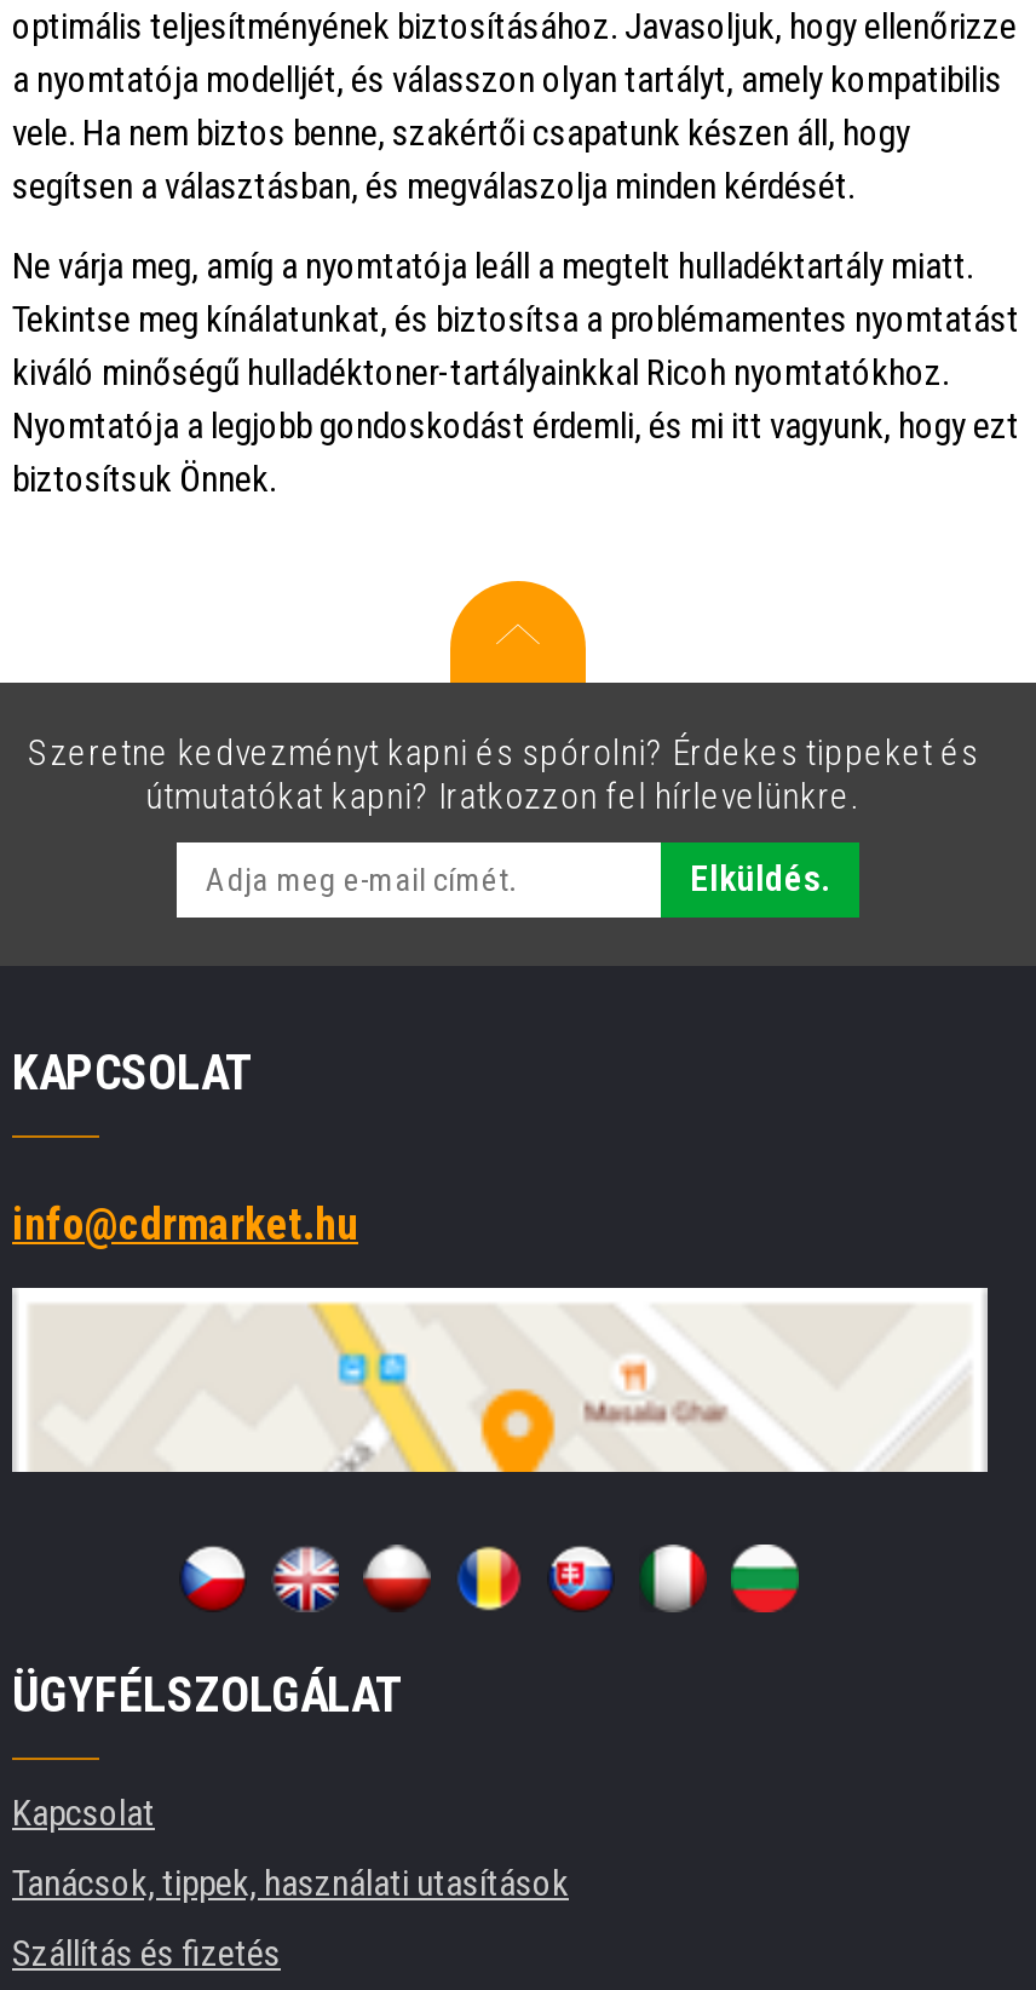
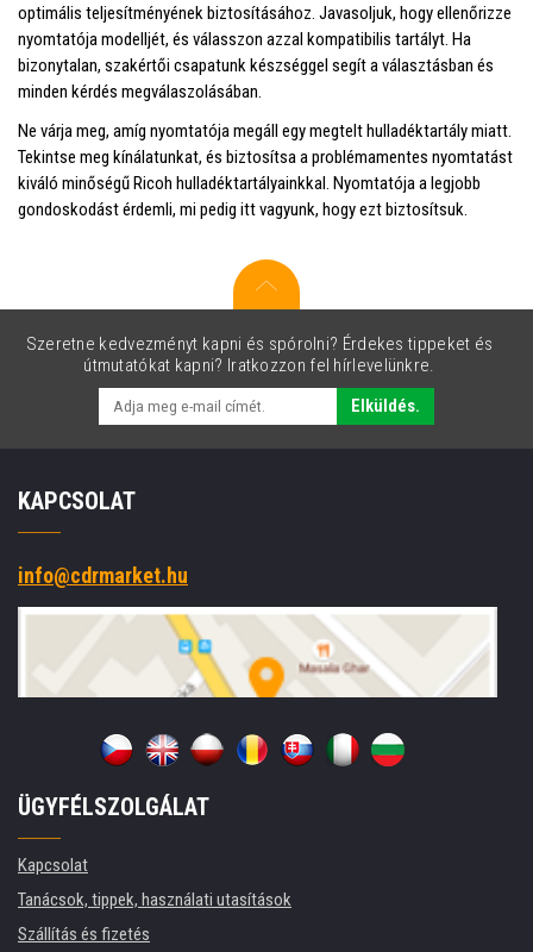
- a nyomtatója modelljét, és válasszon olyan tartályt, amely kompatibilis
- vele. Ha nem biztos benne, szakértői csapatunk készen áll, hogy
- segítsen a választásban, és megválaszolja minden kérdését.
+ nyomtatója modelljét, és válasszon azzal kompatibilis tartályt. Ha
+ bizonytalan, szakértői csapatunk készséggel segít a választásban és
+ minden kérdés megválaszolásában.

- Ne várja meg, amíg a nyomtatója leáll a megtelt hulladéktartály miatt.
+ Ne várja meg, amíg nyomtatója megáll egy megtelt hulladéktartály miatt.

- kiváló minőségű hulladéktoner-tartályainkkal Ricoh nyomtatókhoz.
- Nyomtatója a legjobb gondoskodást érdemli, és mi itt vagyunk, hogy ezt
- biztosítsuk Önnek.
+ kiváló minőségű Ricoh hulladéktartályainkkal. Nyomtatója a legjobb
+ gondoskodást érdemli, mi pedig itt vagyunk, hogy ezt biztosítsuk.
